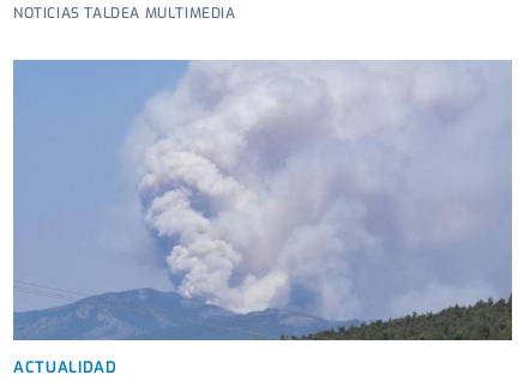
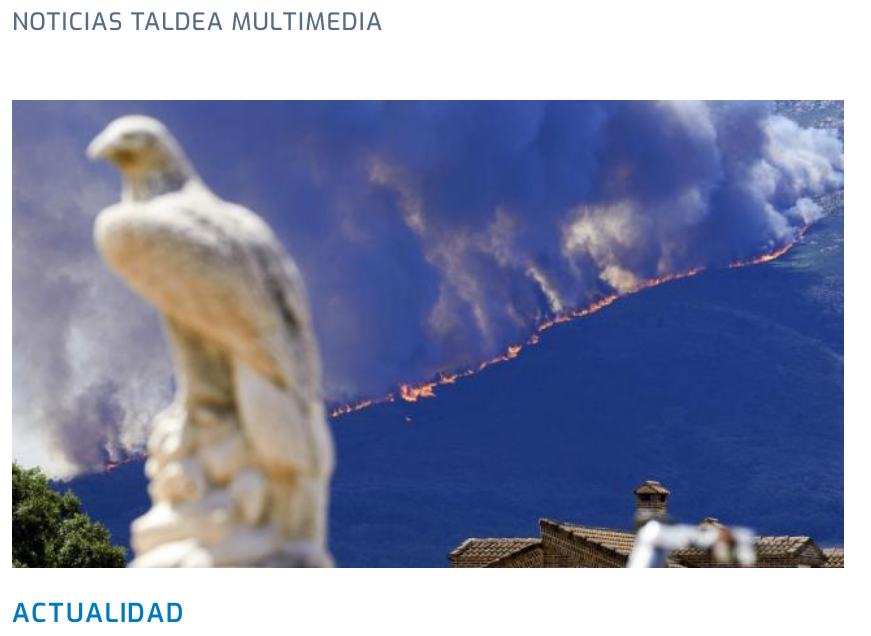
- [image]
+ [image]
